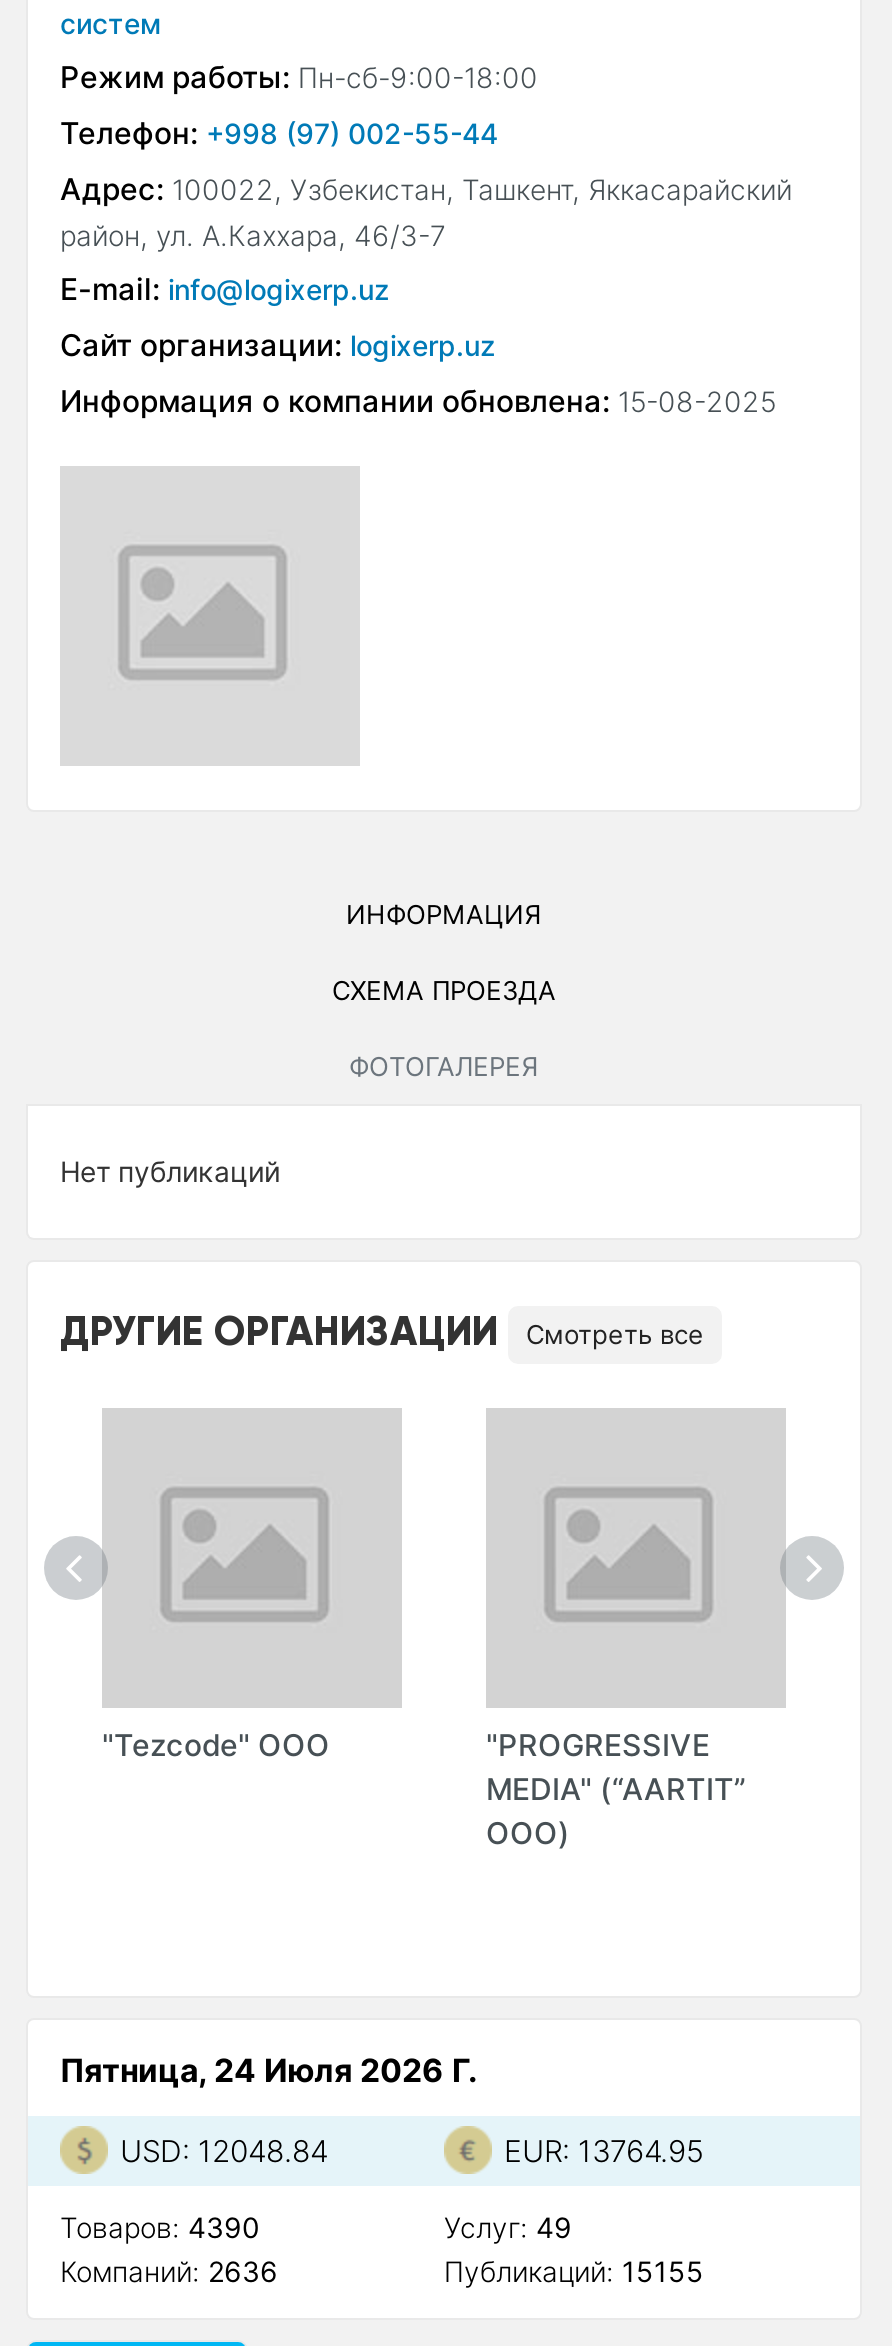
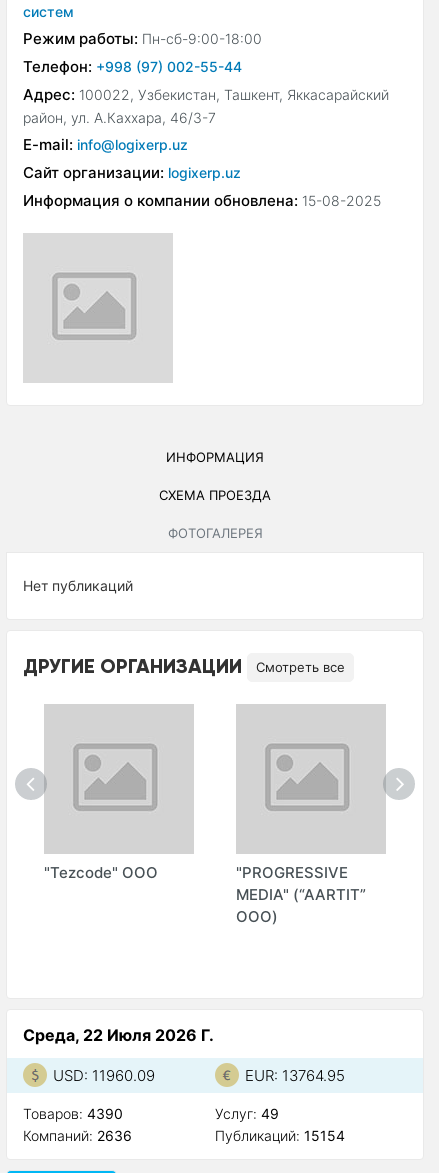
- Пятница, 24 Июля 2026 Г.
+ Среда, 22 Июля 2026 Г.

- USD: 12048.84
+ USD: 11960.09

- Публикаций: 15155
+ Публикаций: 15154
